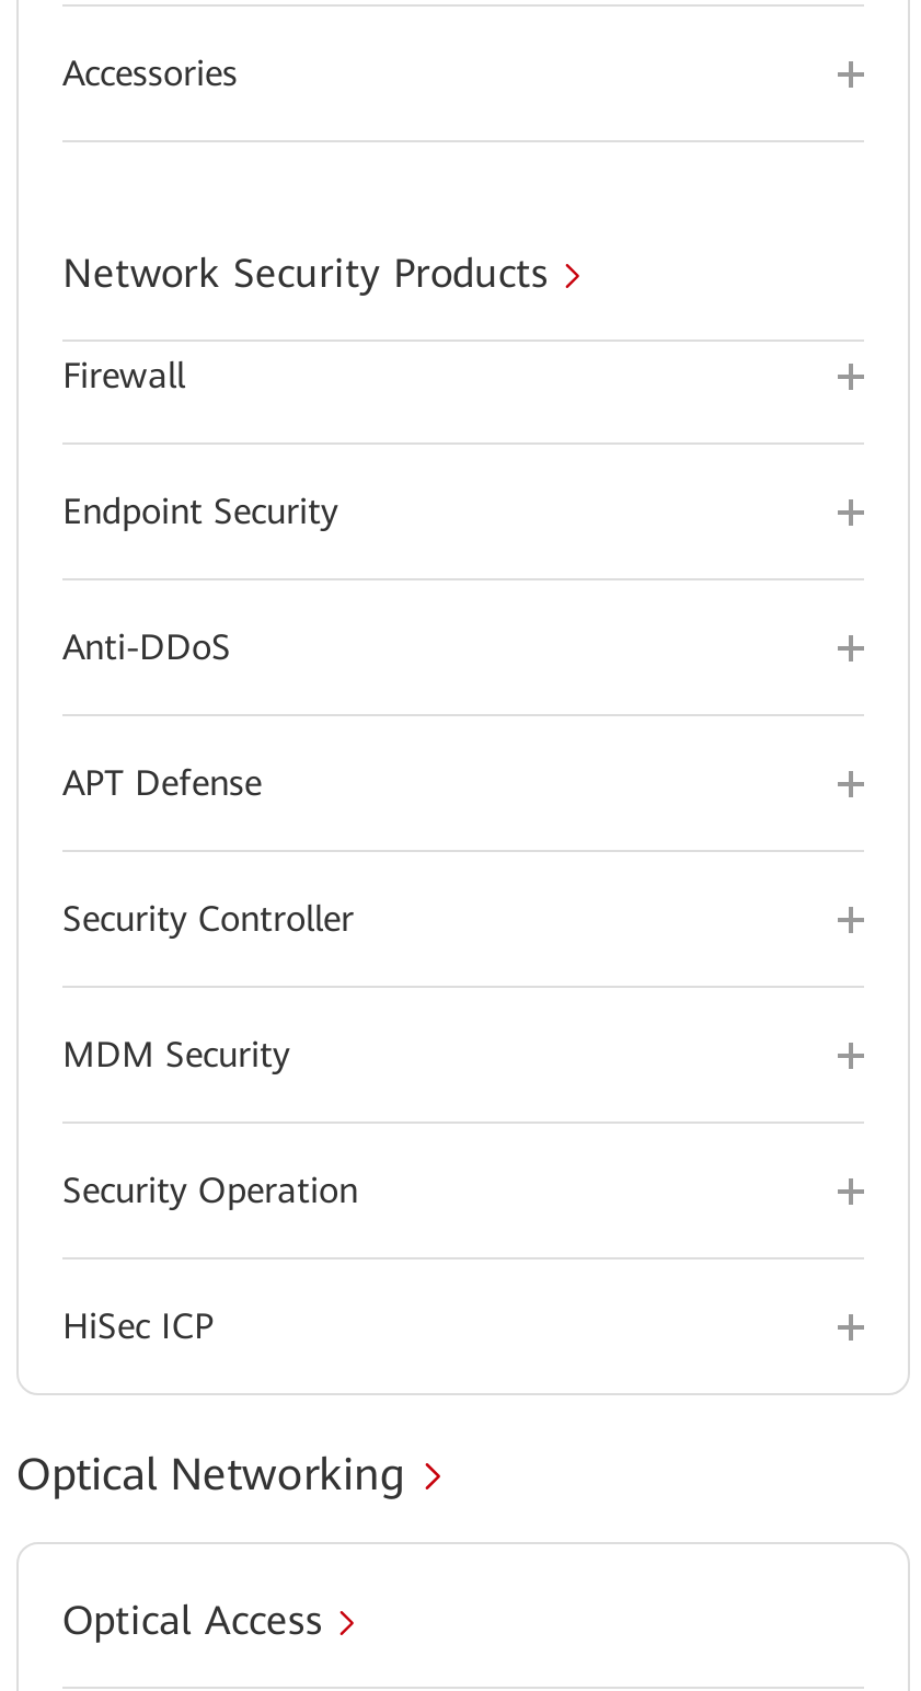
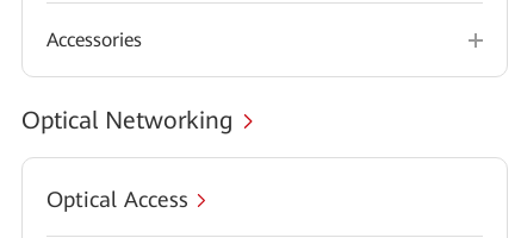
- Network Security Products
- Firewall
- Endpoint Security
- Anti-DDoS
- APT Defense
- Security Controller
- MDM Security
- Security Operation
- HiSec ICP
